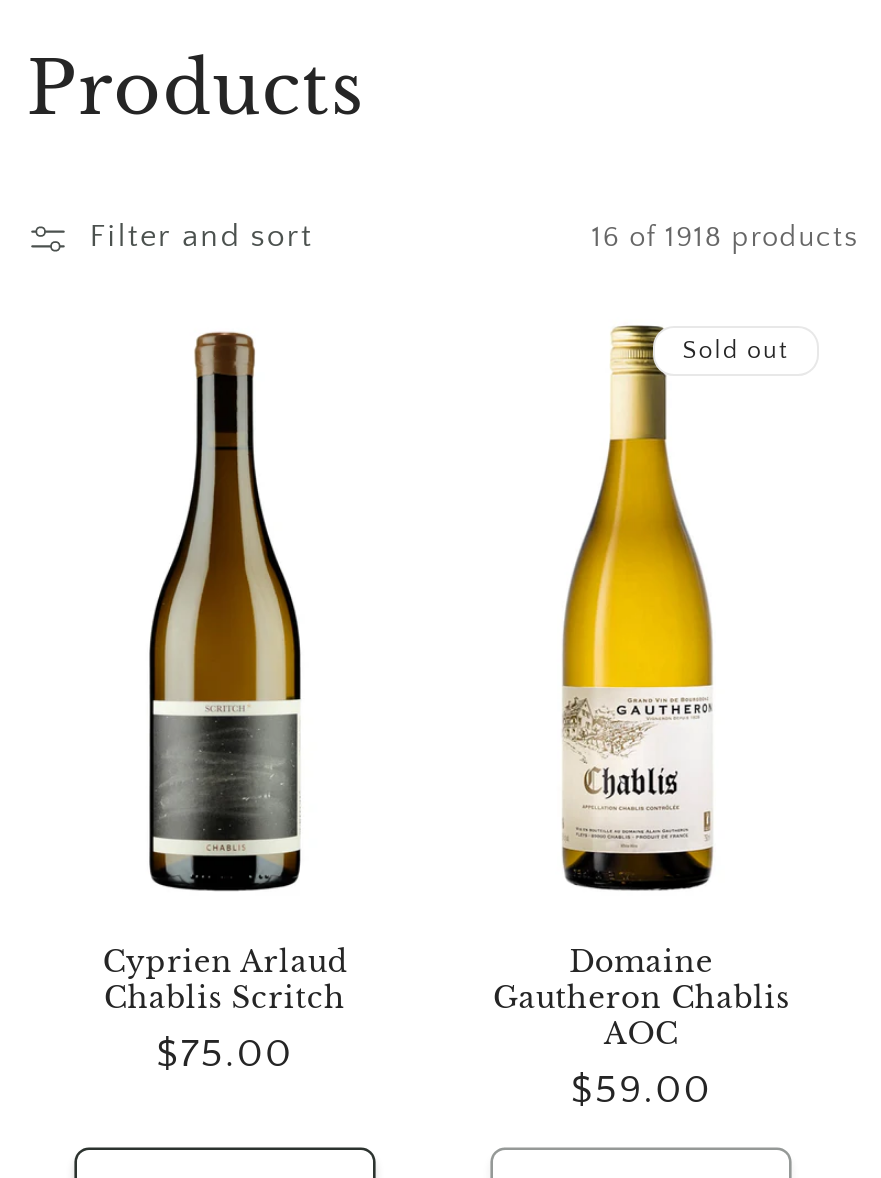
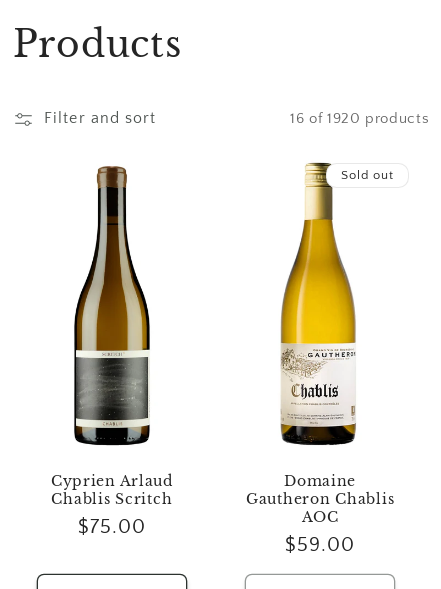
- 16 of 1918 products
+ 16 of 1920 products
